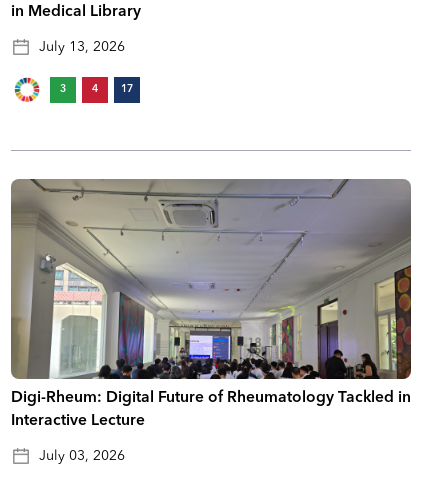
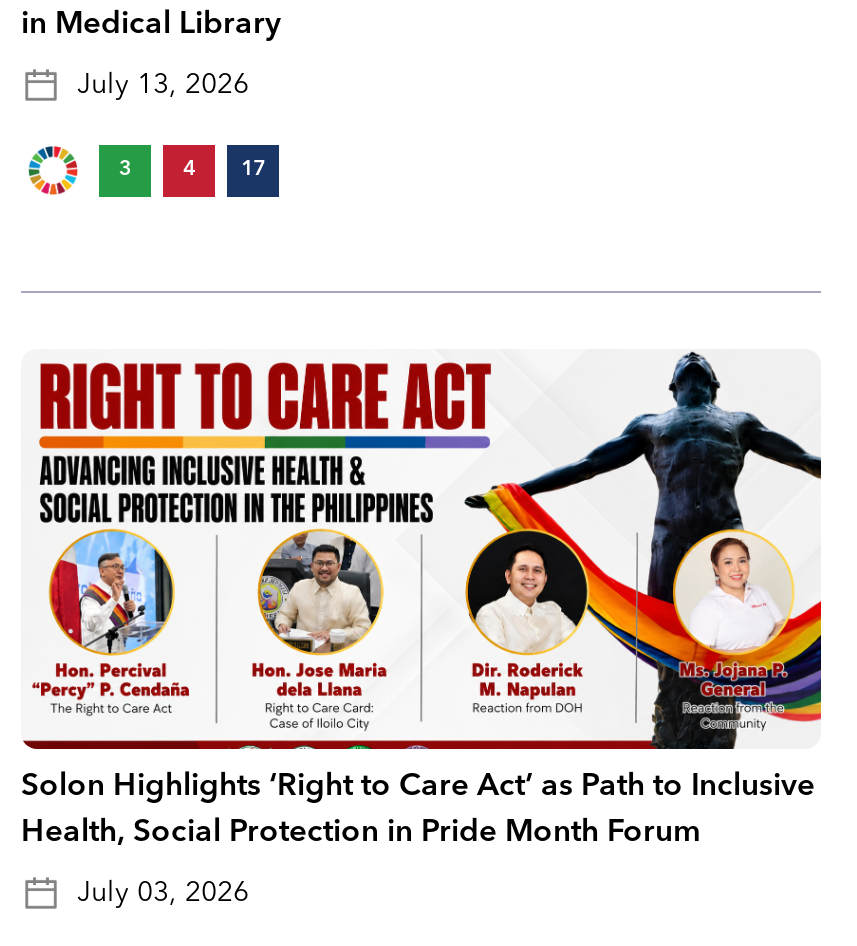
- [image]
- Digi-Rheum: Digital Future of Rheumatology Tackled in
- Interactive Lecture
+ [image]
+ Solon Highlights ‘Right to Care Act’ as Path to Inclusive
+ Health, Social Protection in Pride Month Forum
